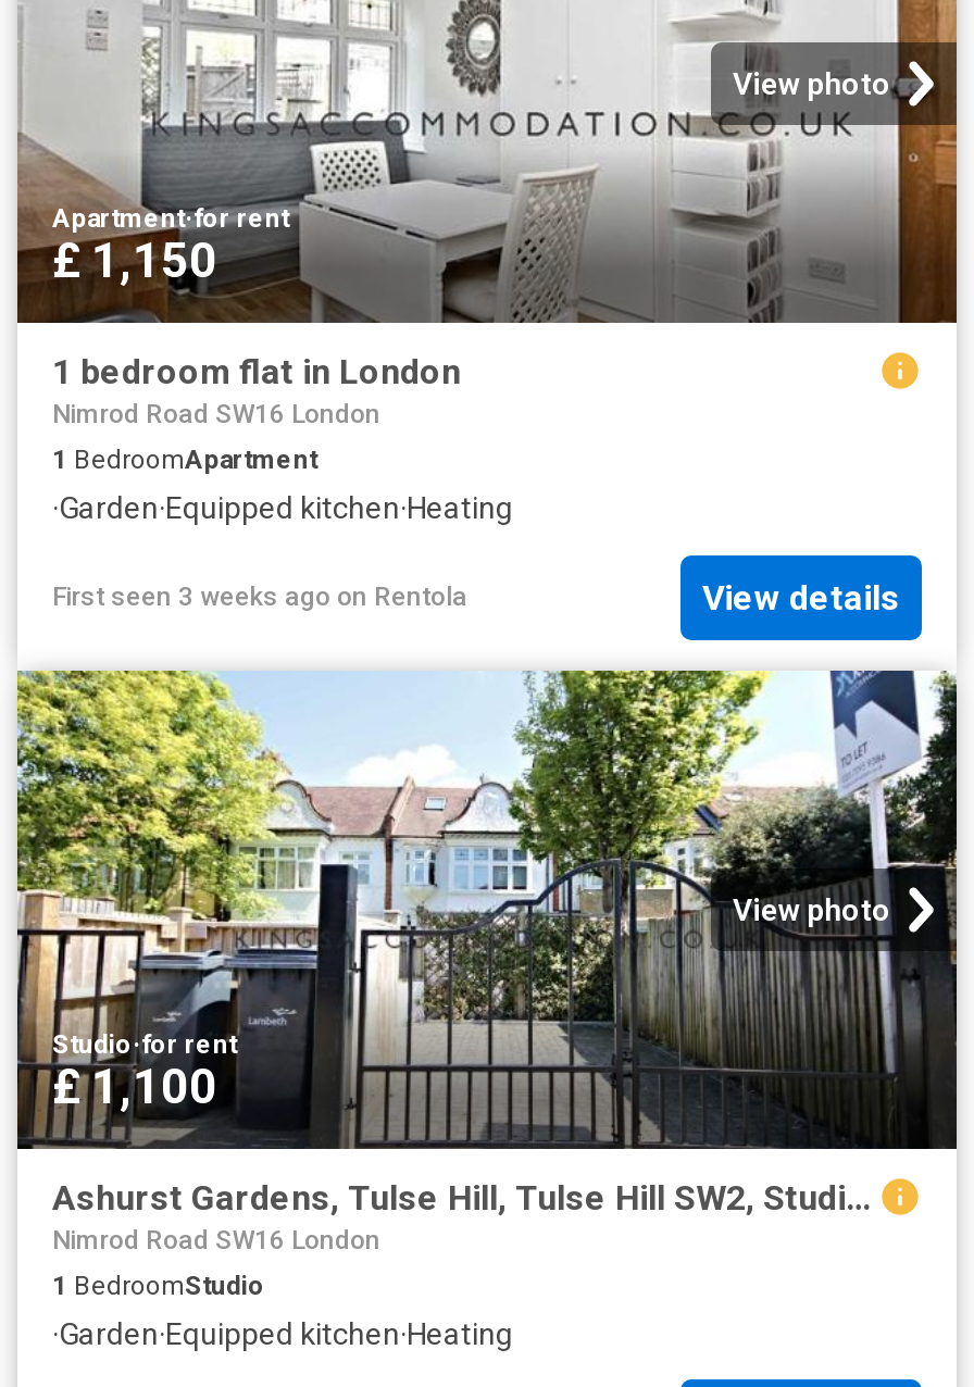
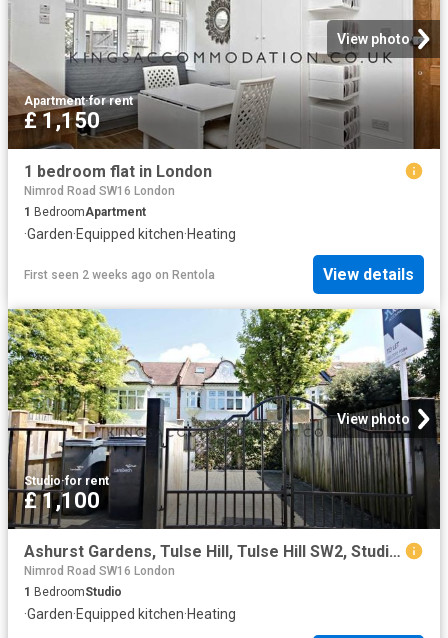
- First seen 3 weeks ago on Rentola
+ First seen 2 weeks ago on Rentola
